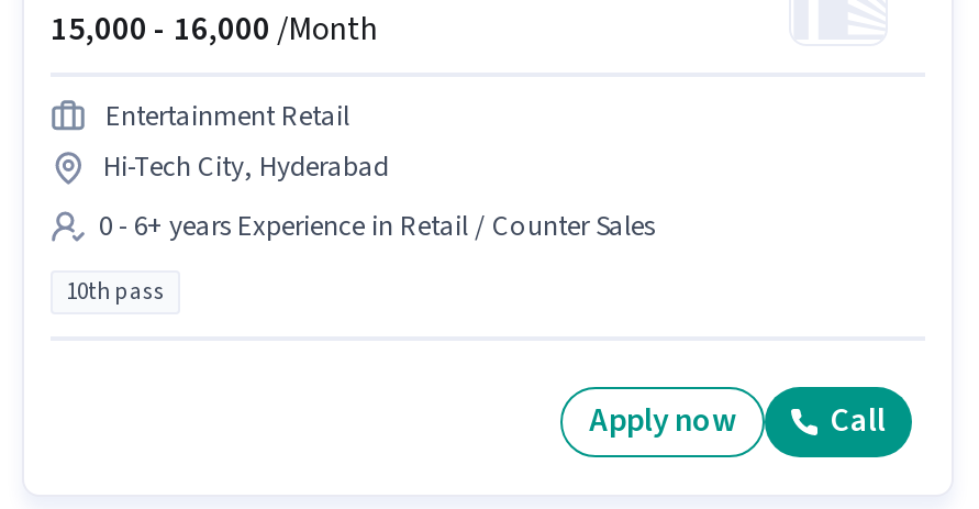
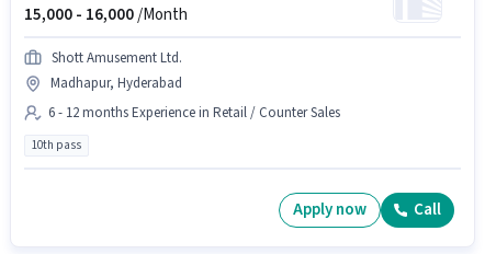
- Entertainment Retail
- Hi-Tech City, Hyderabad
+ Shott Amusement Ltd.
+ Madhapur, Hyderabad

- 0 - 6+ years Experience in Retail / Counter Sales
+ 6 - 12 months Experience in Retail / Counter Sales
